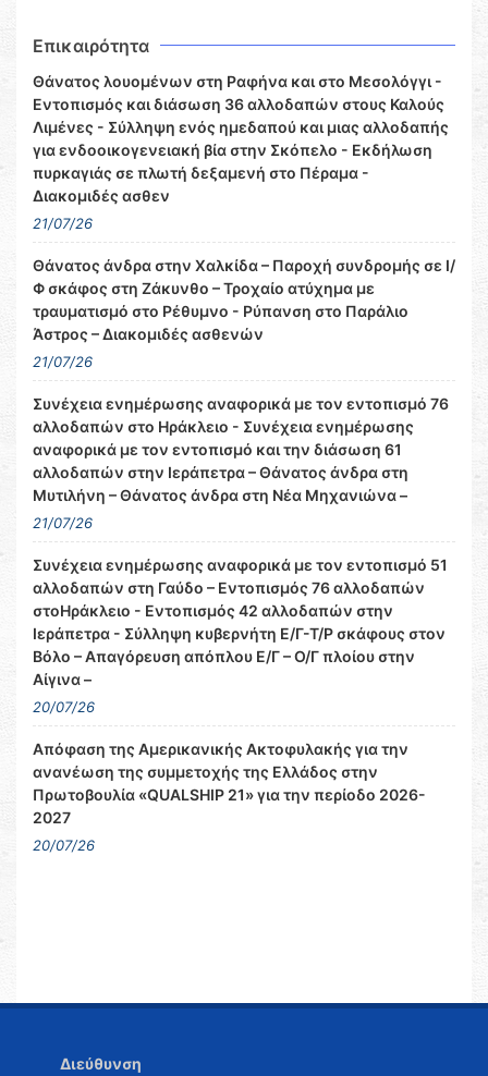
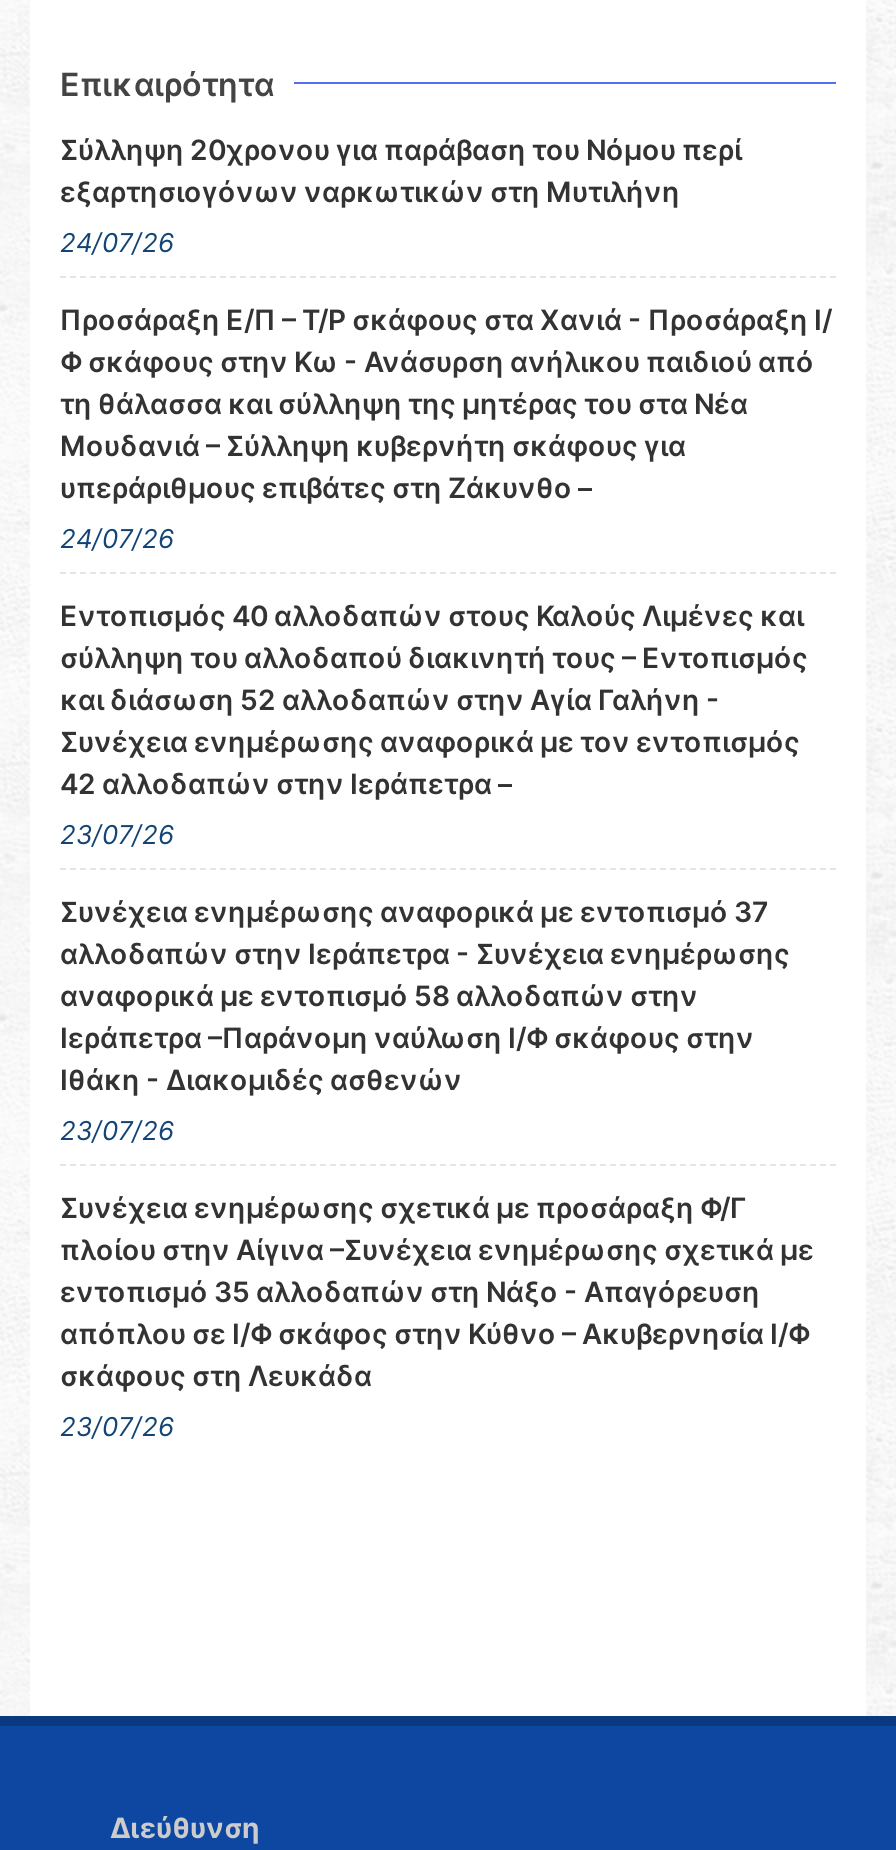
- Θάνατος λουομένων στη Ραφήνα και στο Μεσολόγγι -
- Εντοπισμός και διάσωση 36 αλλοδαπών στους Καλούς
- Λιμένες - Σύλληψη ενός ημεδαπού και μιας αλλοδαπής
- για ενδοοικογενειακή βία στην Σκόπελο - Εκδήλωση
- πυρκαγιάς σε πλωτή δεξαμενή στο Πέραμα -
- Διακομιδές ασθεν
+ Σύλληψη 20χρονου για παράβαση του Νόμου περί
+ εξαρτησιογόνων ναρκωτικών στη Μυτιλήνη

- 21/07/26
+ 24/07/26

- Θάνατος άνδρα στην Χαλκίδα – Παροχή συνδρομής σε Ι/
- Φ σκάφος στη Ζάκυνθο – Τροχαίο ατύχημα με
- τραυματισμό στο Ρέθυμνο - Ρύπανση στο Παράλιο
- Άστρος – Διακομιδές ασθενών
+ Προσάραξη Ε/Π – Τ/Ρ σκάφους στα Χανιά - Προσάραξη Ι/
+ Φ σκάφους στην Κω - Ανάσυρση ανήλικου παιδιού από
+ τη θάλασσα και σύλληψη της μητέρας του στα Νέα
+ Μουδανιά – Σύλληψη κυβερνήτη σκάφους για
+ υπεράριθμους επιβάτες στη Ζάκυνθο –

- 21/07/26
+ 24/07/26

- Συνέχεια ενημέρωσης αναφορικά με τον εντοπισμό 76
- αλλοδαπών στo Ηράκλειο - Συνέχεια ενημέρωσης
- αναφορικά με τον εντοπισμό και την διάσωση 61
- αλλοδαπών στην Ιεράπετρα – Θάνατος άνδρα στη
- Μυτιλήνη – Θάνατος άνδρα στη Νέα Μηχανιώνα –
+ Εντοπισμός 40 αλλοδαπών στους Καλούς Λιμένες και
+ σύλληψη του αλλοδαπού διακινητή τους – Εντοπισμός
+ και διάσωση 52 αλλοδαπών στην Αγία Γαλήνη -
+ Συνέχεια ενημέρωσης αναφορικά με τον εντοπισμός
+ 42 αλλοδαπών στην Ιεράπετρα –

- 21/07/26
+ 23/07/26

- Συνέχεια ενημέρωσης αναφορικά με τον εντοπισμό 51
- αλλοδαπών στη Γαύδο – Εντοπισμός 76 αλλοδαπών
- στoΗράκλειο - Εντοπισμός 42 αλλοδαπών στην
- Ιεράπετρα - Σύλληψη κυβερνήτη Ε/Γ-Τ/Ρ σκάφους στον
- Βόλο – Απαγόρευση απόπλου Ε/Γ – Ο/Γ πλοίου στην
- Αίγινα –
+ Συνέχεια ενημέρωσης αναφορικά με εντοπισμό 37
+ αλλοδαπών στην Ιεράπετρα - Συνέχεια ενημέρωσης
+ αναφορικά με εντοπισμό 58 αλλοδαπών στην
+ Ιεράπετρα –Παράνομη ναύλωση Ι/Φ σκάφους στην
+ Ιθάκη - Διακομιδές ασθενών

- 20/07/26
+ 23/07/26

- Απόφαση της Αμερικανικής Ακτοφυλακής για την
- ανανέωση της συμμετοχής της Ελλάδος στην
- Πρωτοβουλία «QUALSHIP 21» για την περίοδο 2026-
- 2027
+ Συνέχεια ενημέρωσης σχετικά με προσάραξη Φ/Γ
+ πλοίου στην Αίγινα –Συνέχεια ενημέρωσης σχετικά με
+ εντοπισμό 35 αλλοδαπών στη Νάξο - Απαγόρευση
+ απόπλου σε Ι/Φ σκάφος στην Κύθνο – Ακυβερνησία Ι/Φ
+ σκάφους στη Λευκάδα

- 20/07/26
+ 23/07/26
